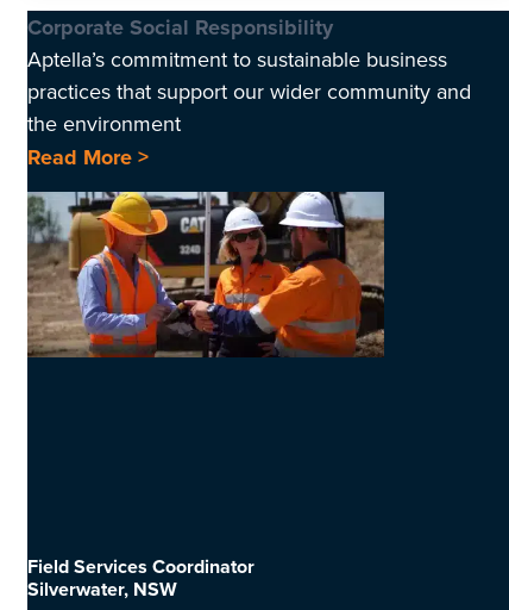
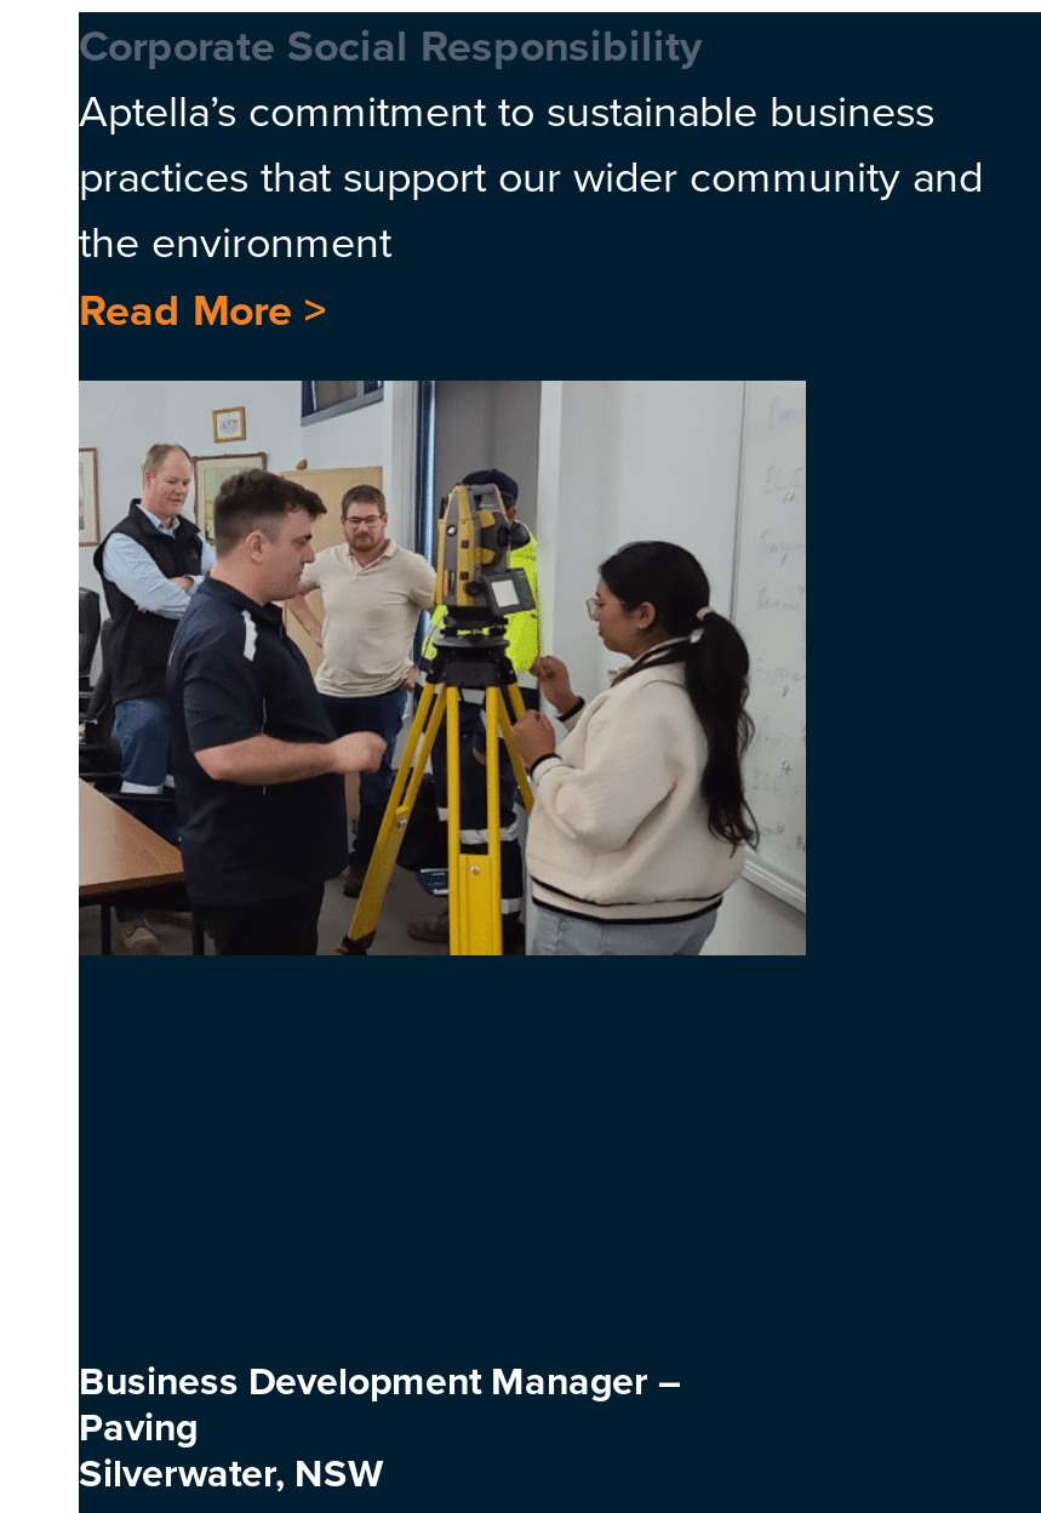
- [image]
+ [image]

- Field Services Coordinator
+ Business Development Manager –
+ Paving
